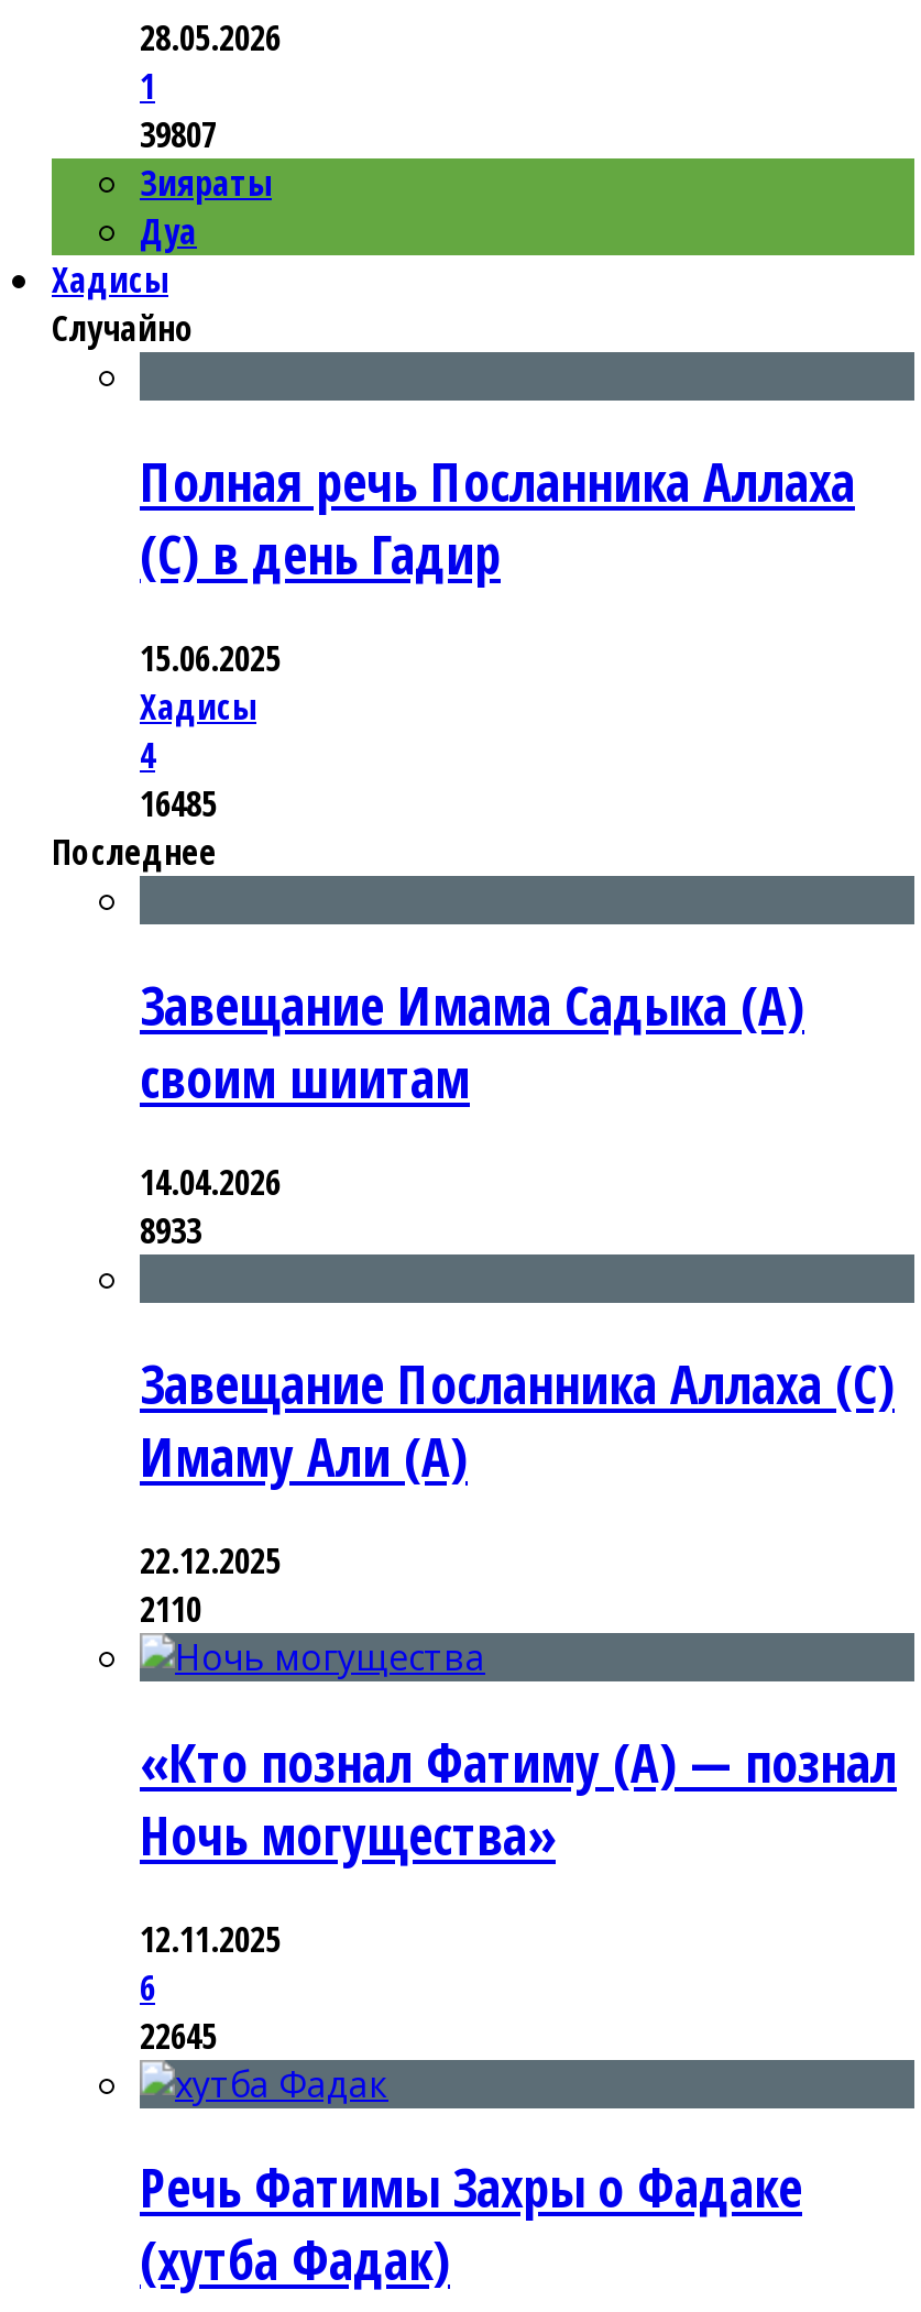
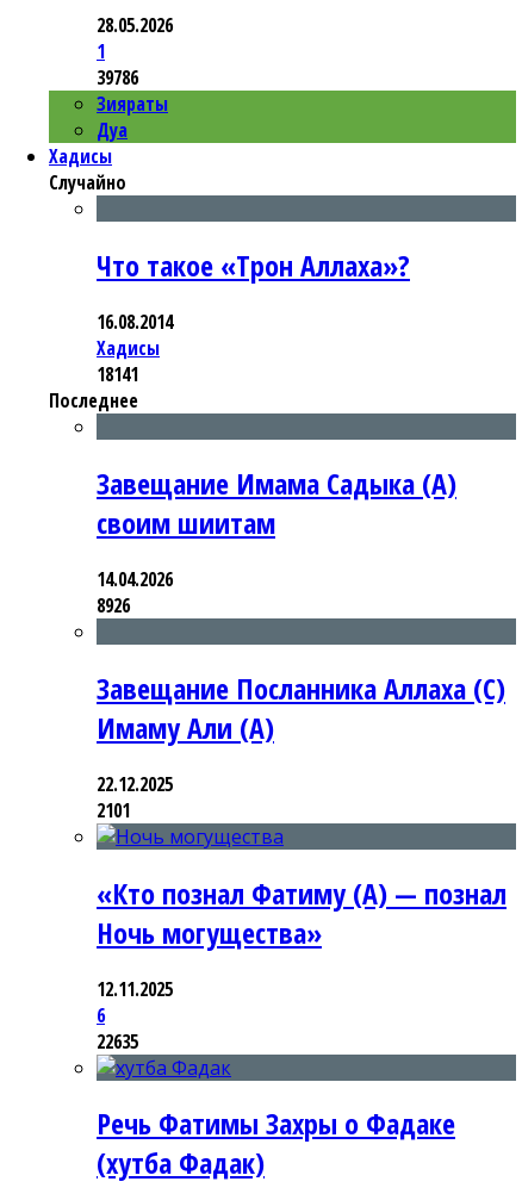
- 39807
+ 39786

- Полная речь Посланника Аллаха
- (С) в день Гадир
+ Что такое «Трон Аллаха»?

- 15.06.2025
+ 16.08.2014

- 4
- 16485
+ 18141

- 8933
+ 8926

- 2110
+ 2101

- 22645
+ 22635
